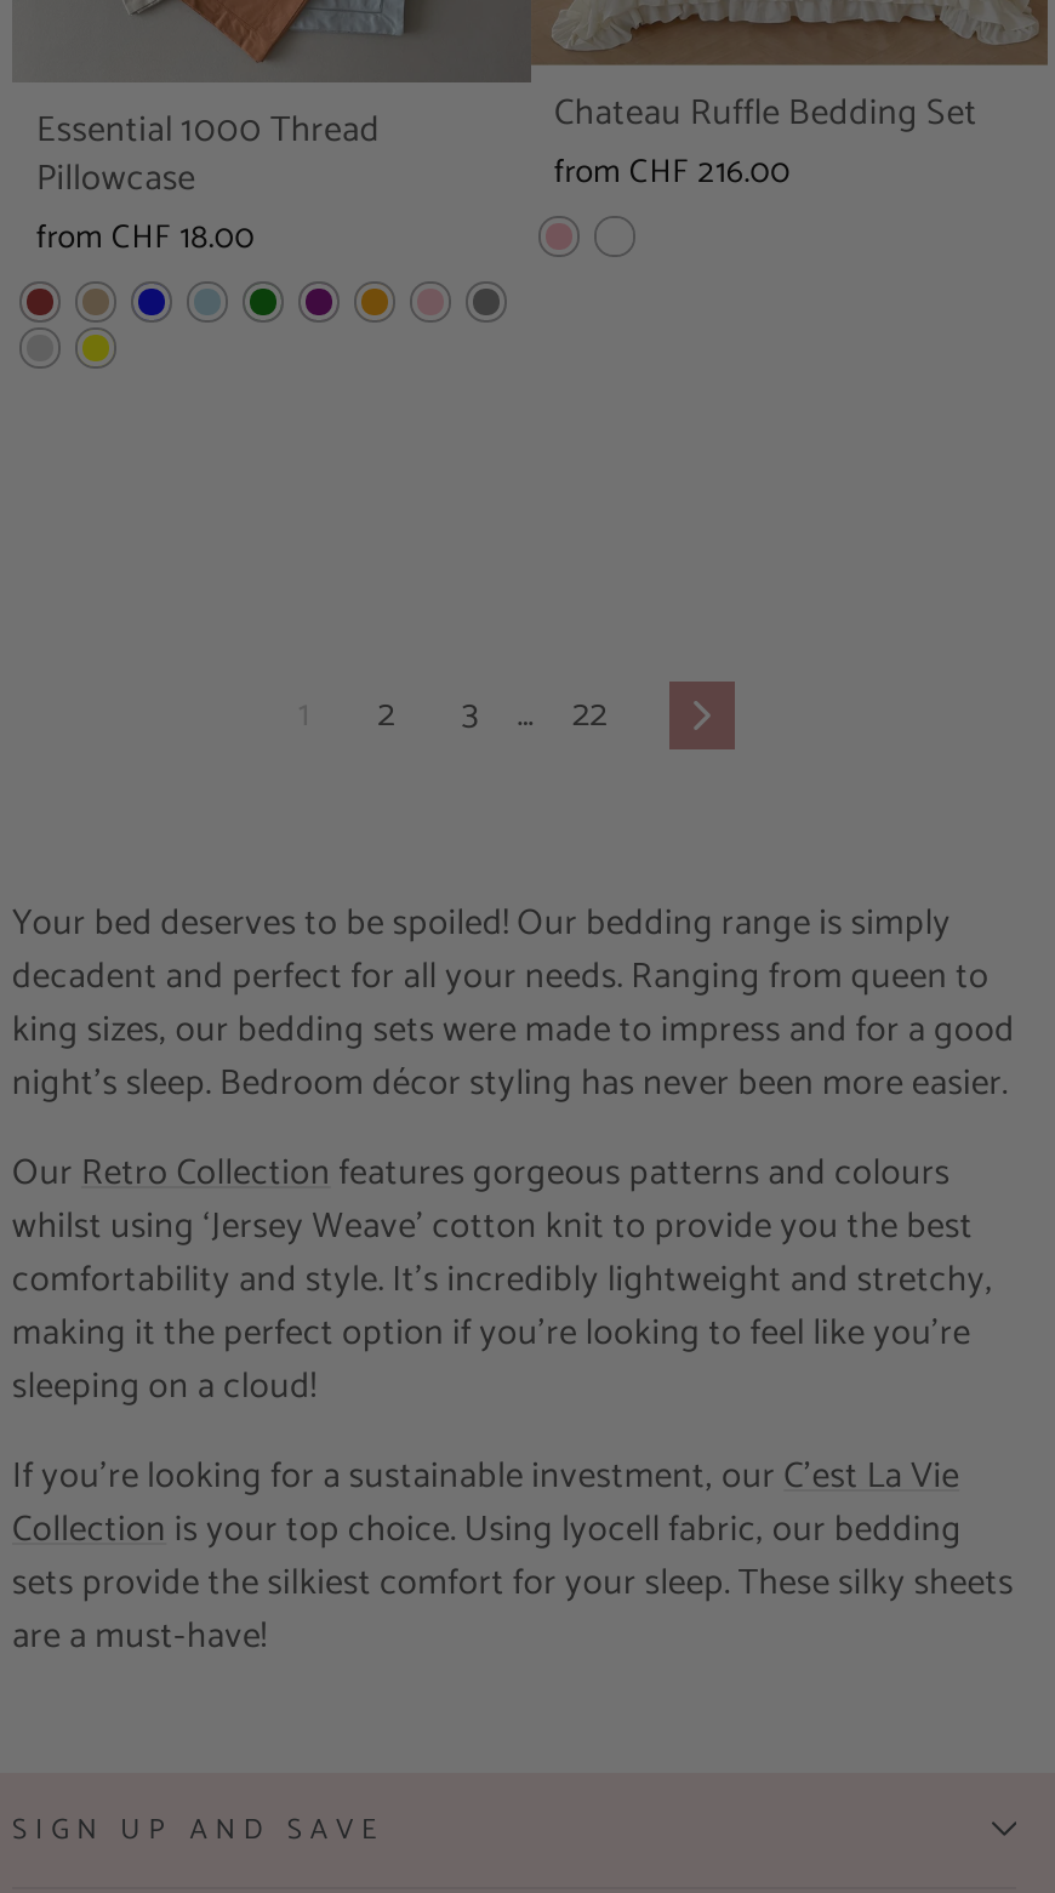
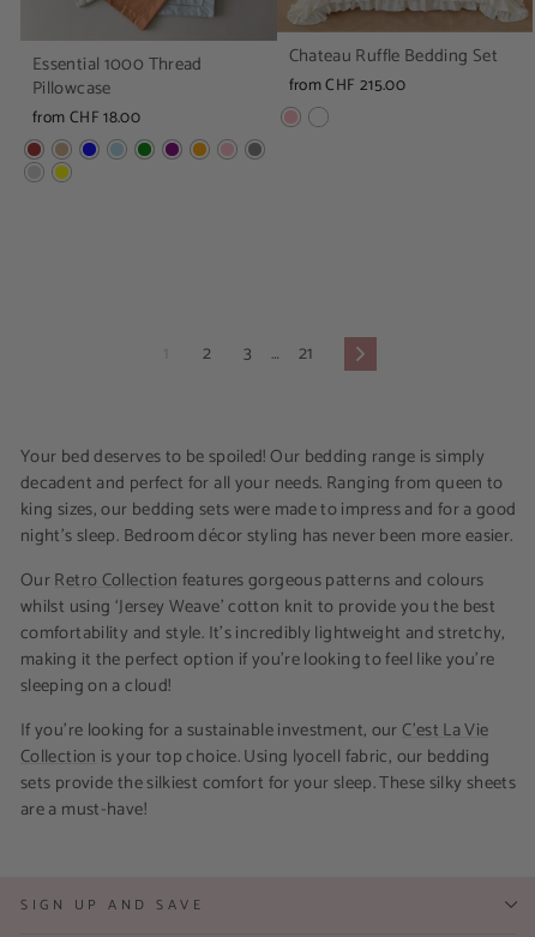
- from CHF 216.00
+ from CHF 215.00

- 22
+ 21
